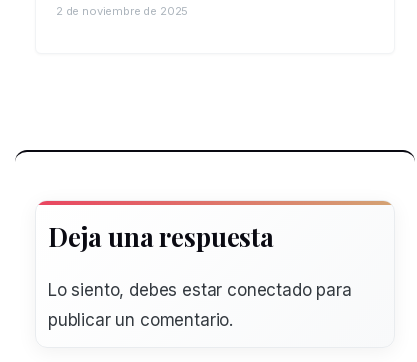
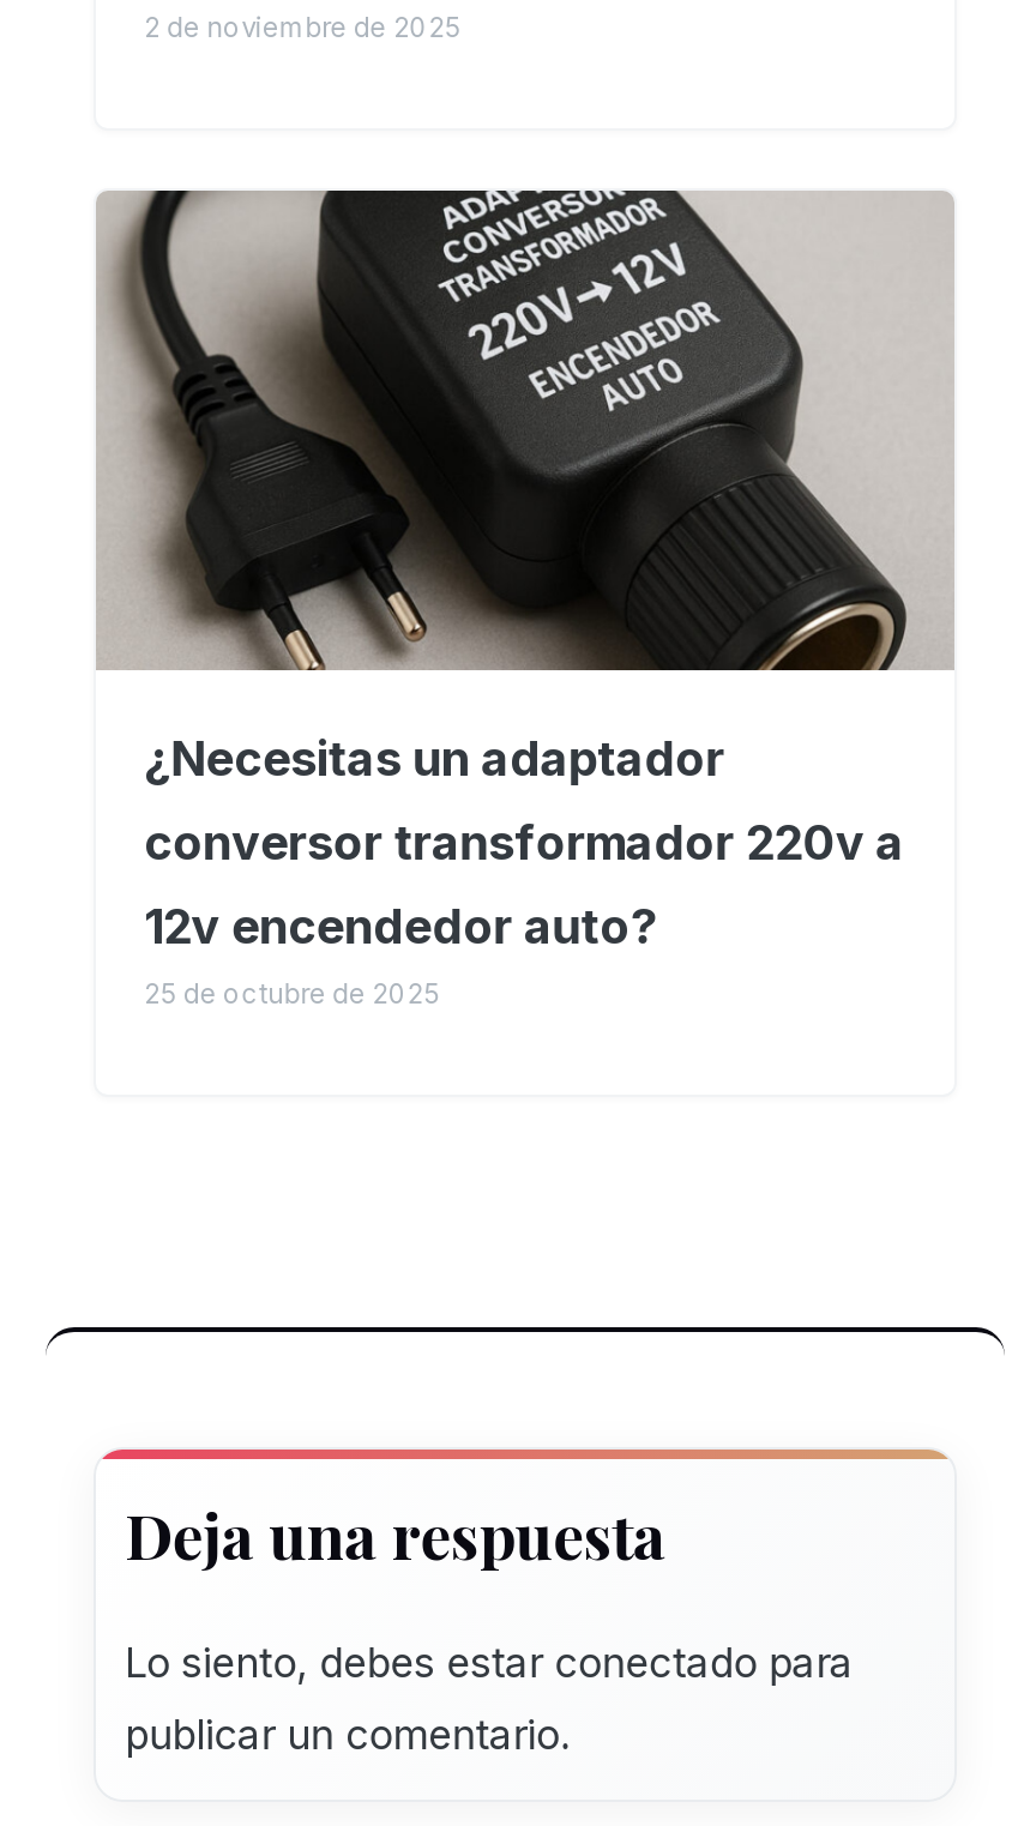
+ [image]
+ ¿Necesitas un adaptador
+ conversor transformador 220v a
+ 12v encendedor auto?
+ 25 de octubre de 2025
